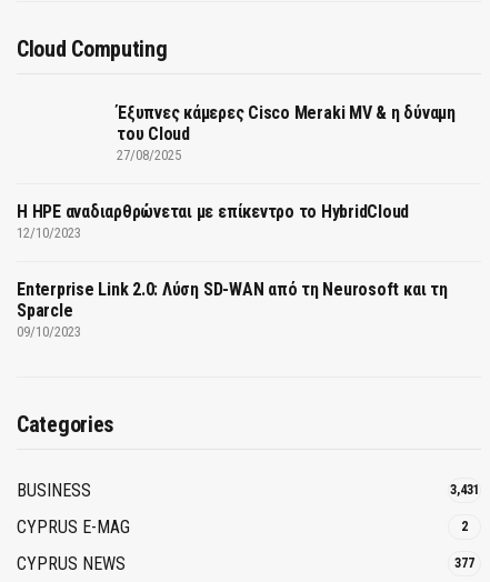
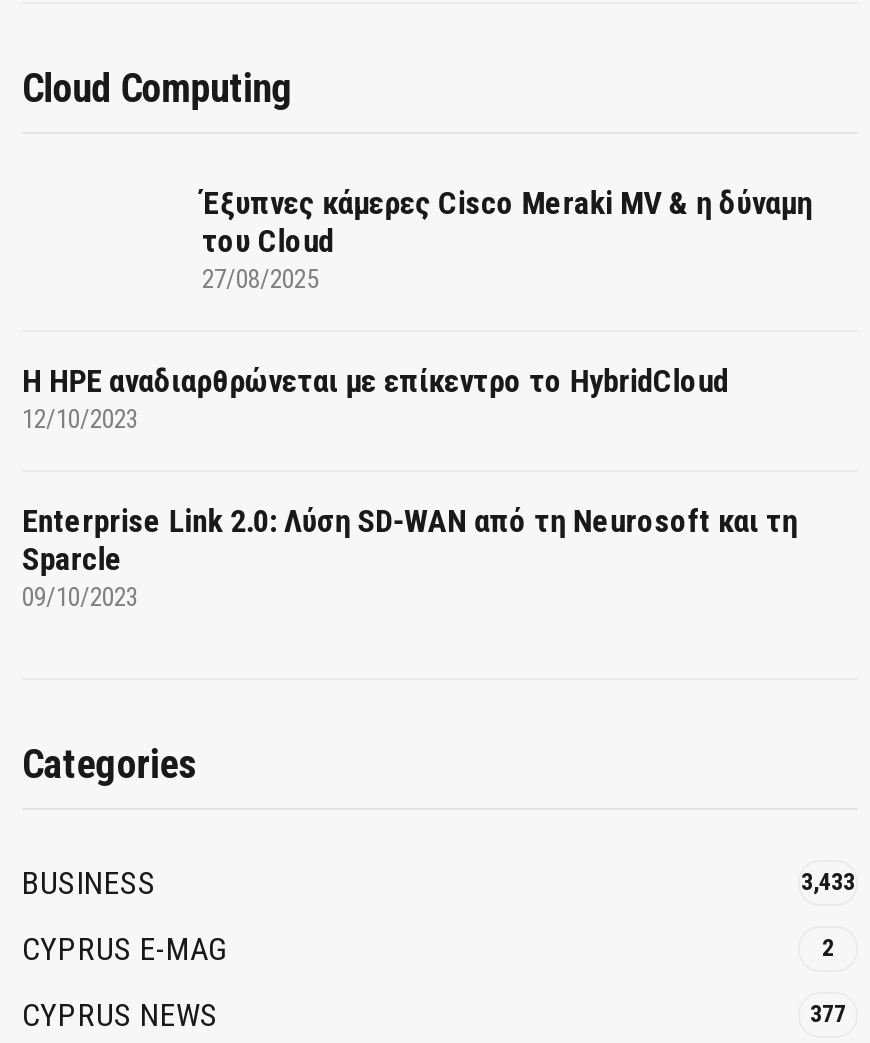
- 3,431
+ 3,433
